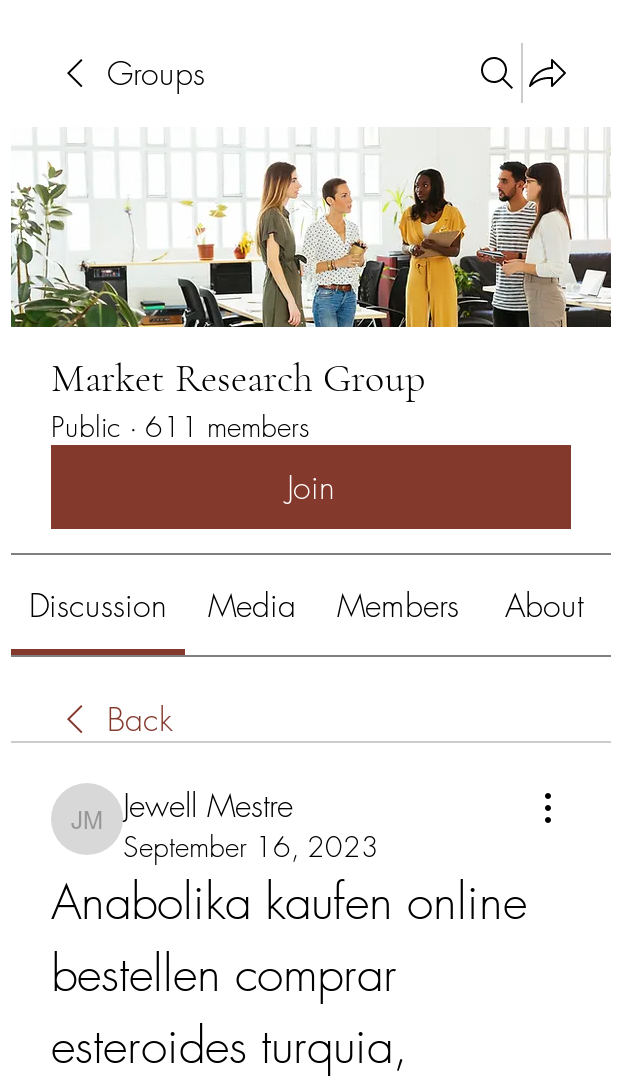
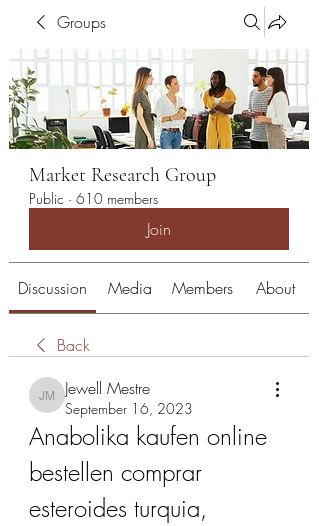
- Public · 611 members
+ Public · 610 members
